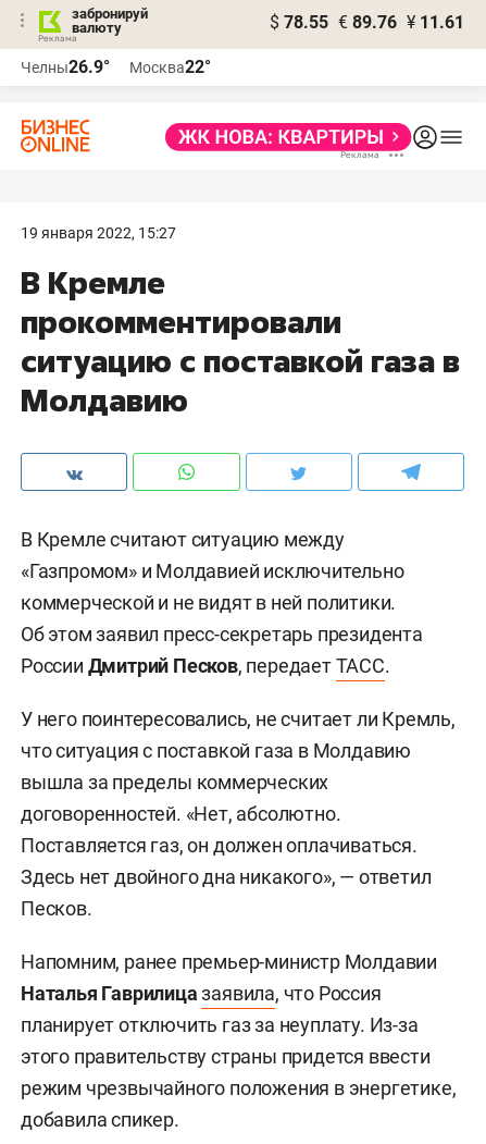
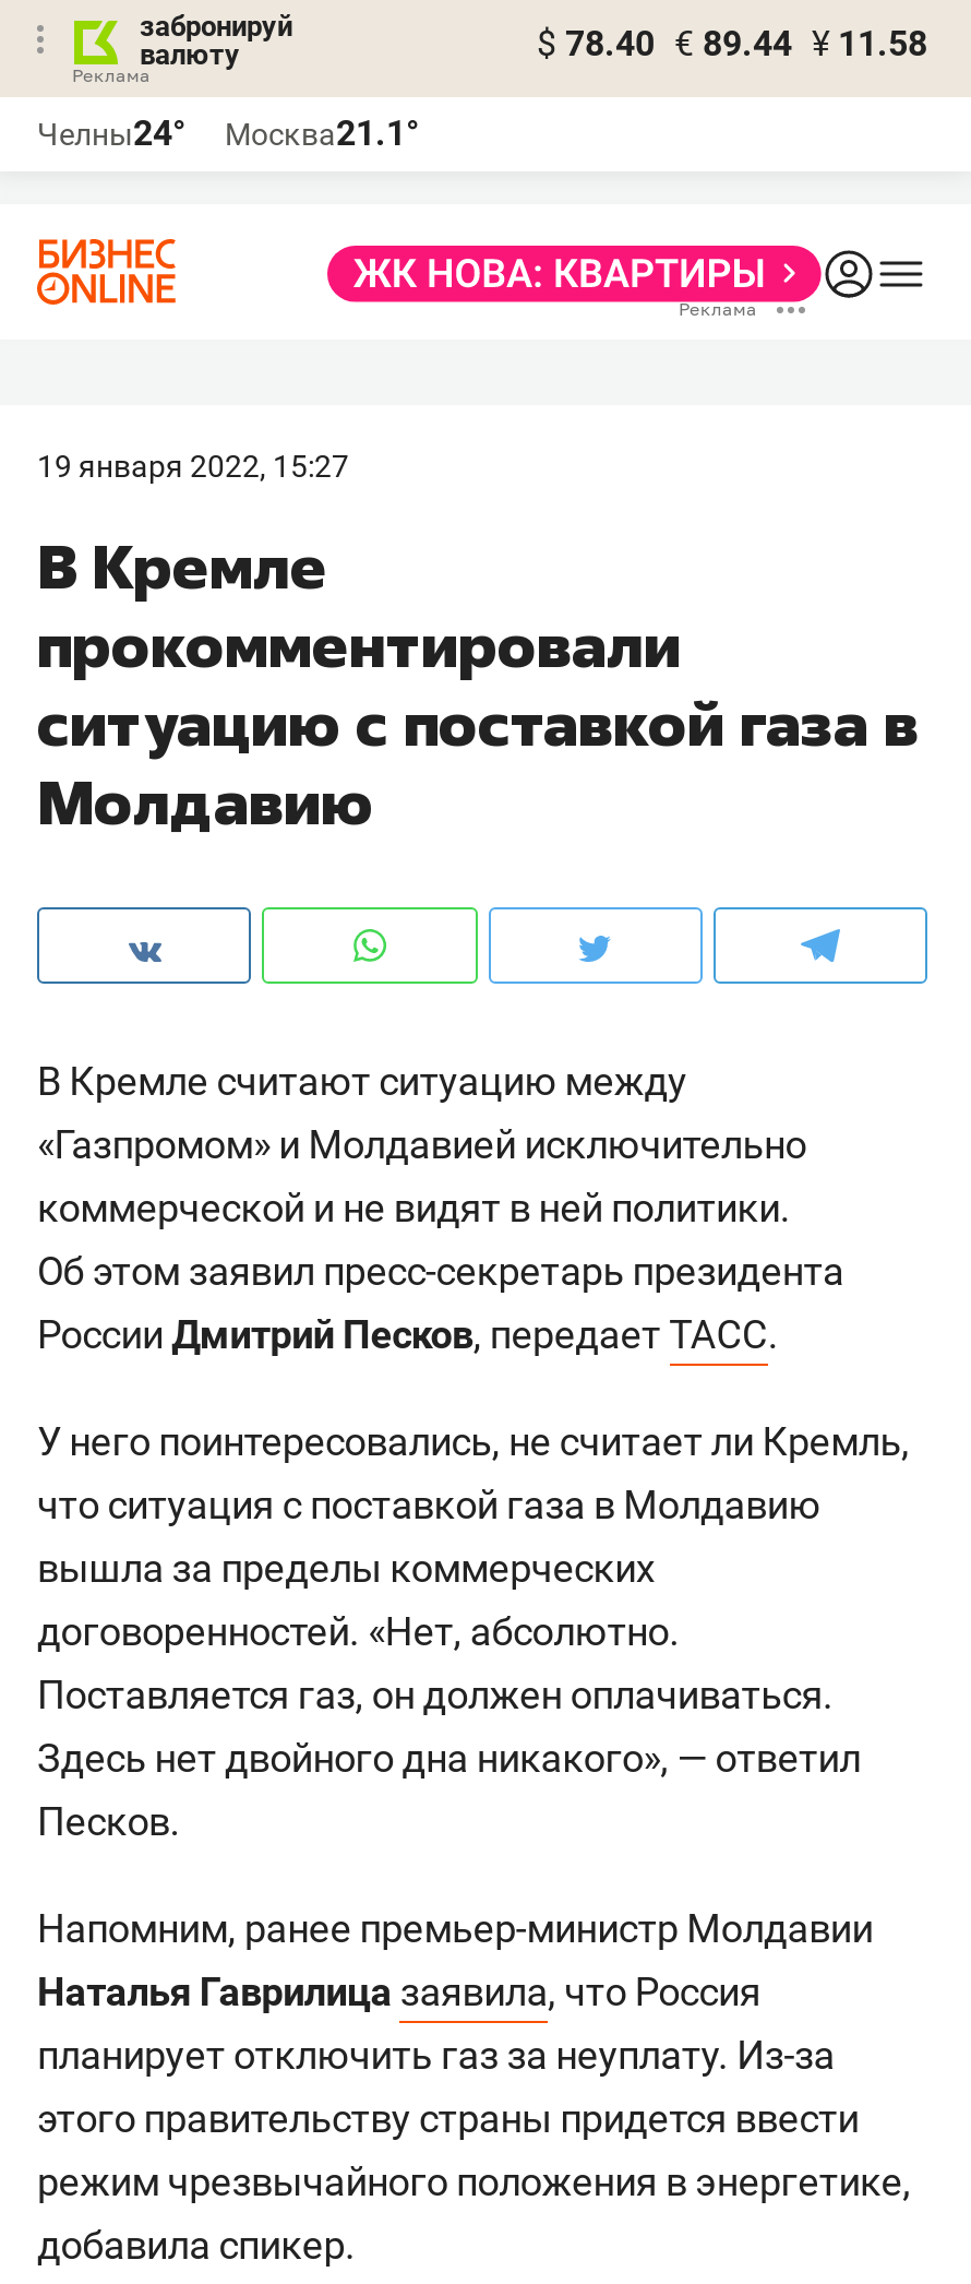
- $ 78.55 € 89.76 ¥ 11.61
+ $ 78.40 € 89.44 ¥ 11.58

- Челны26.9°
+ Челны24°

- Москва22°
+ Москва21.1°
